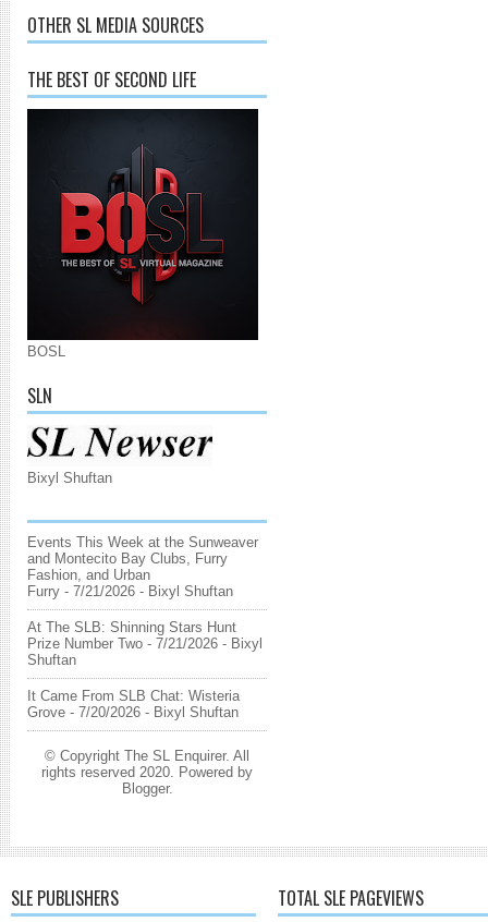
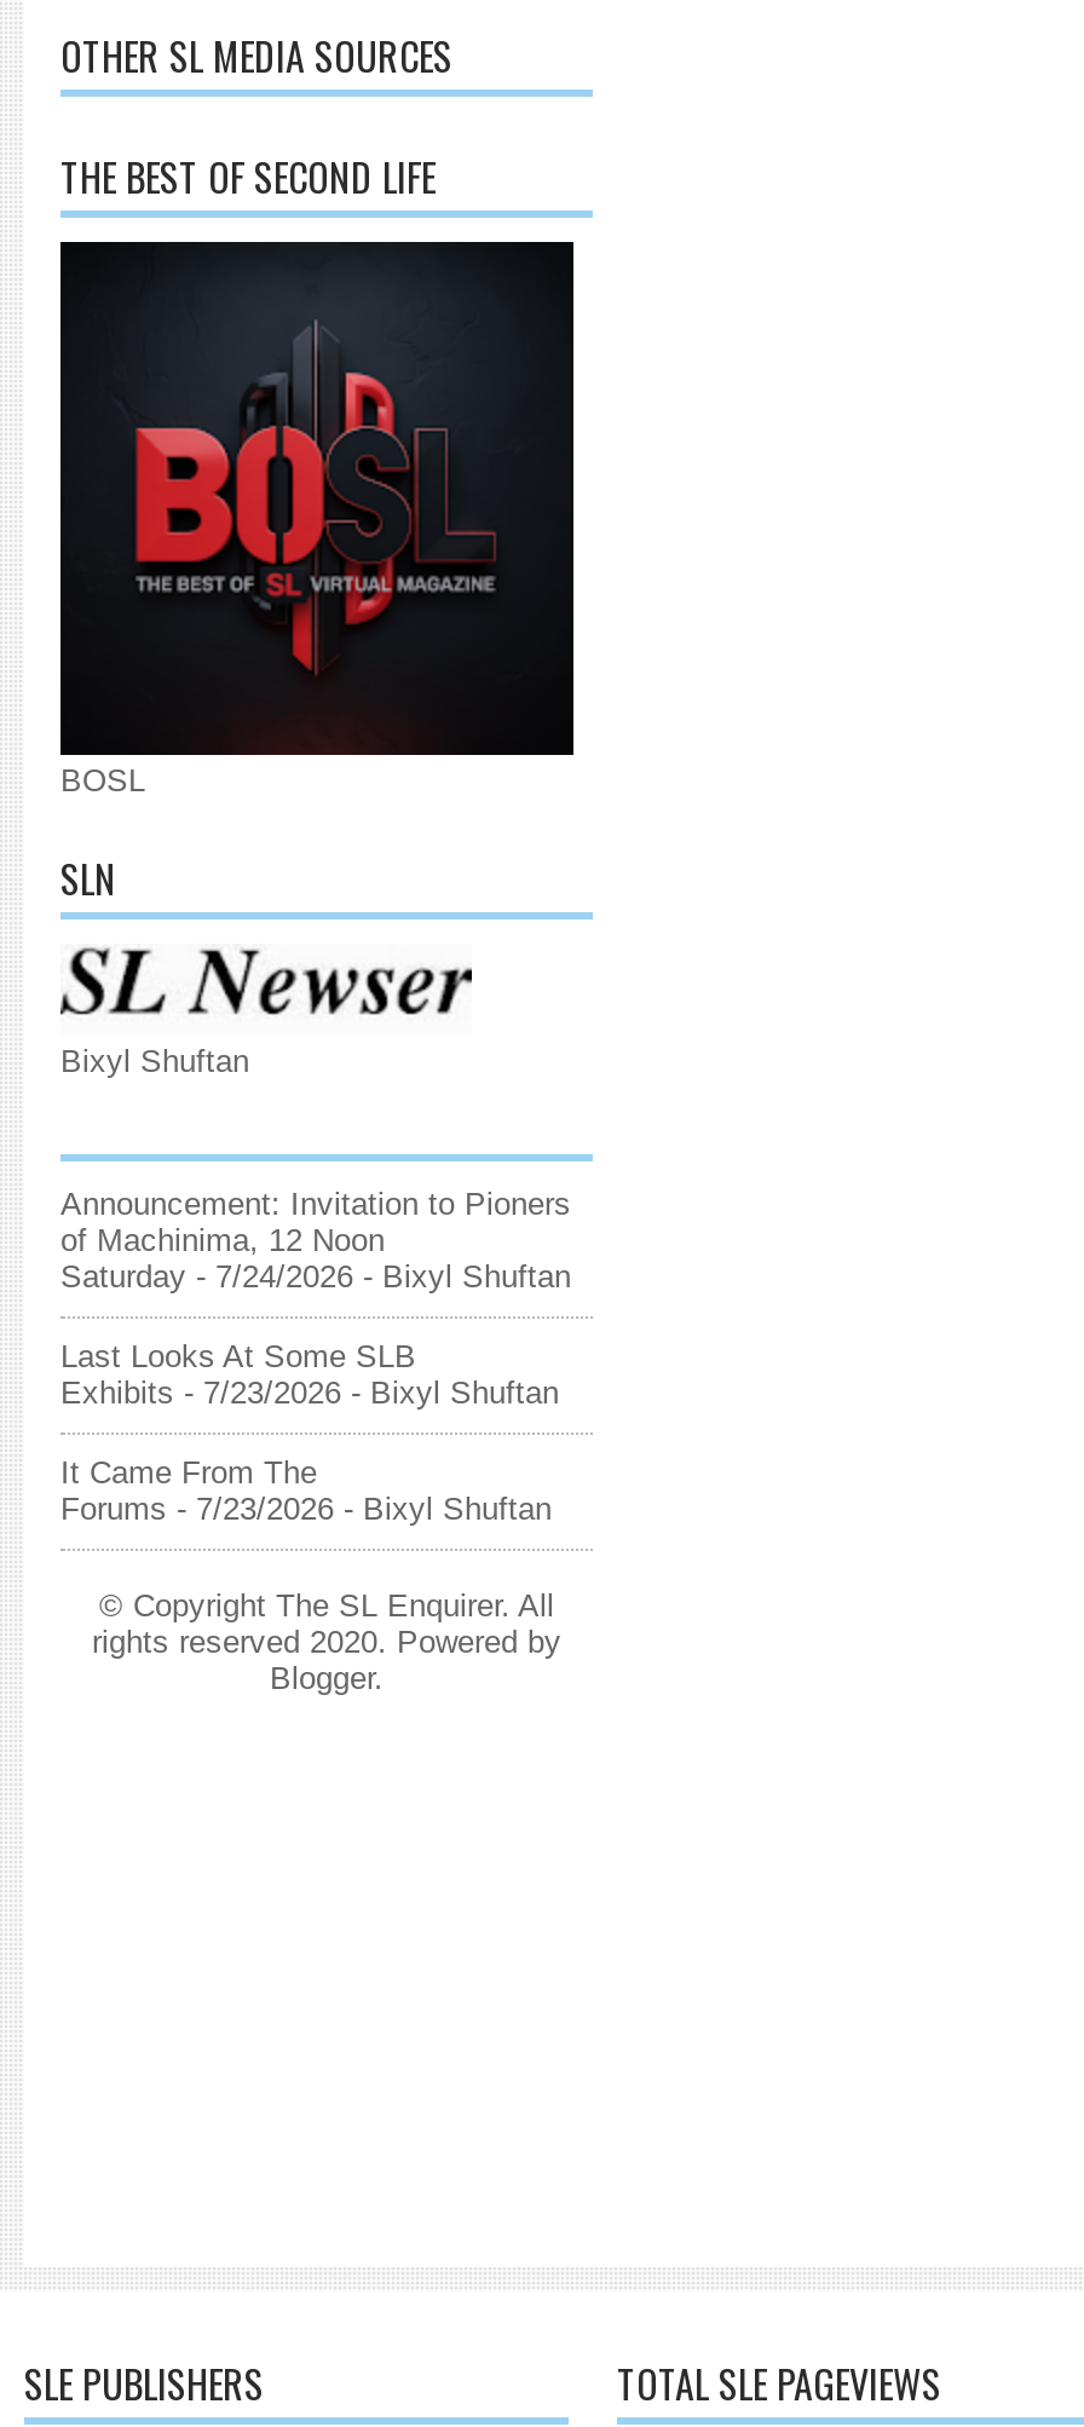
- Events This Week at the Sunweaver
- and Montecito Bay Clubs, Furry
- Fashion, and Urban
- Furry - 7/21/2026 - Bixyl Shuftan
+ Announcement: Invitation to Pioners
+ of Machinima, 12 Noon
+ Saturday - 7/24/2026 - Bixyl Shuftan

- At The SLB: Shinning Stars Hunt
- Prize Number Two - 7/21/2026 - Bixyl
- Shuftan
+ Last Looks At Some SLB
+ Exhibits - 7/23/2026 - Bixyl Shuftan

- It Came From SLB Chat: Wisteria
- Grove - 7/20/2026 - Bixyl Shuftan
+ It Came From The
+ Forums - 7/23/2026 - Bixyl Shuftan

moved up: © Copyright The SL Enquirer. All | rights reserved 2020. Powered by | Blogger.
